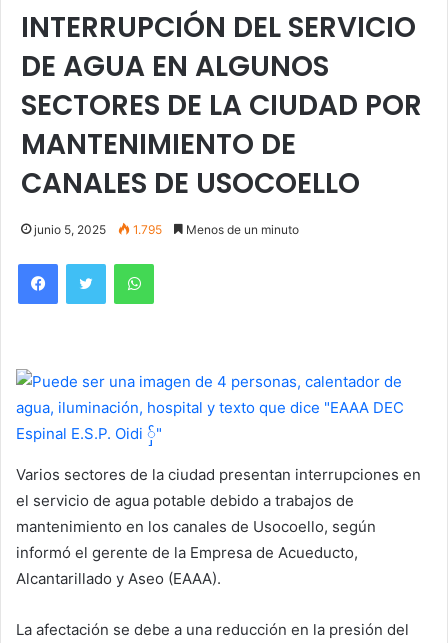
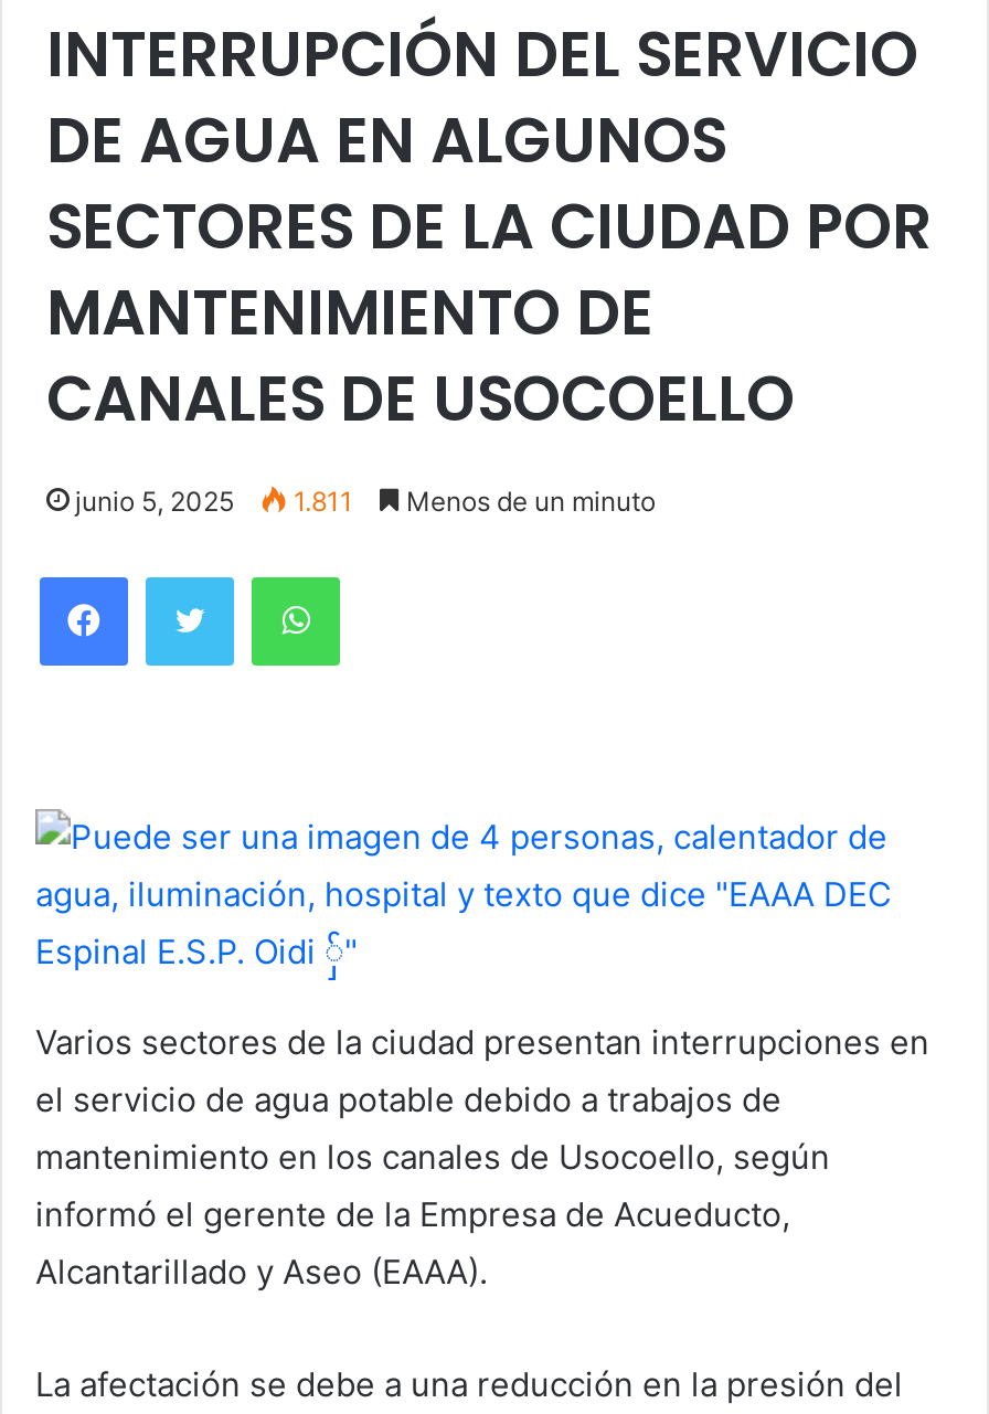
- junio 5, 2025 1.795 Menos de un minuto
+ junio 5, 2025 1.811 Menos de un minuto
